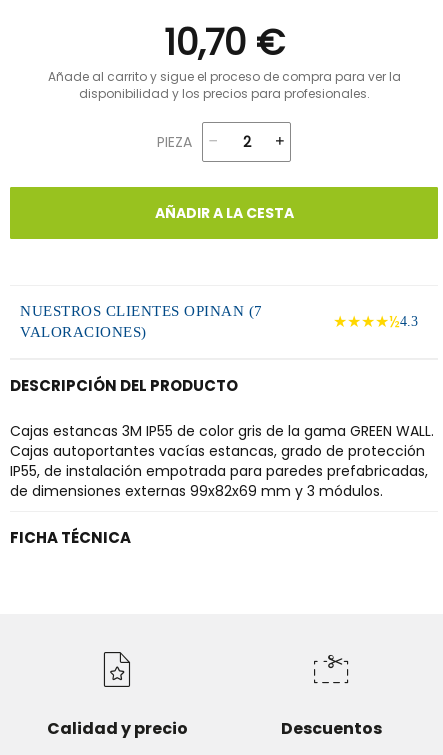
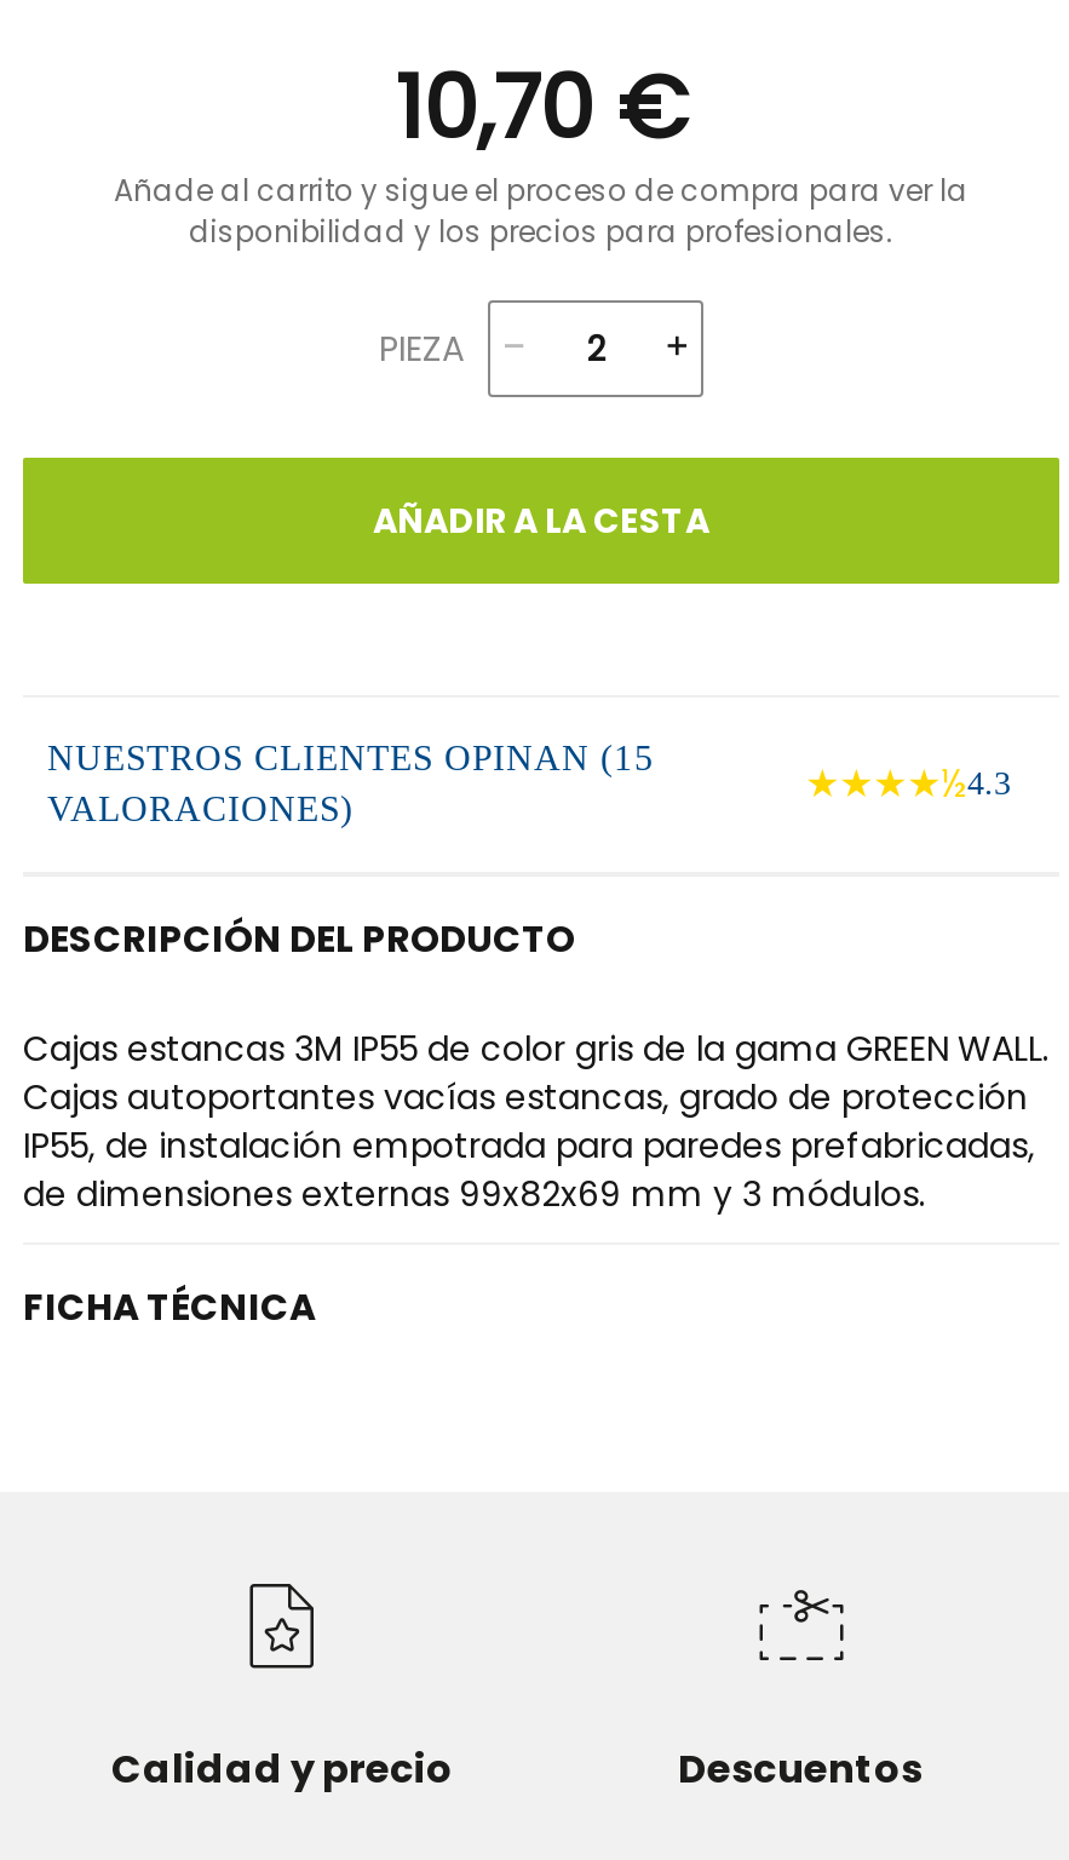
- NUESTROS CLIENTES OPINAN (7
+ NUESTROS CLIENTES OPINAN (15
